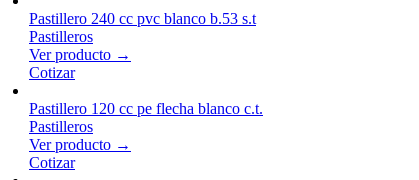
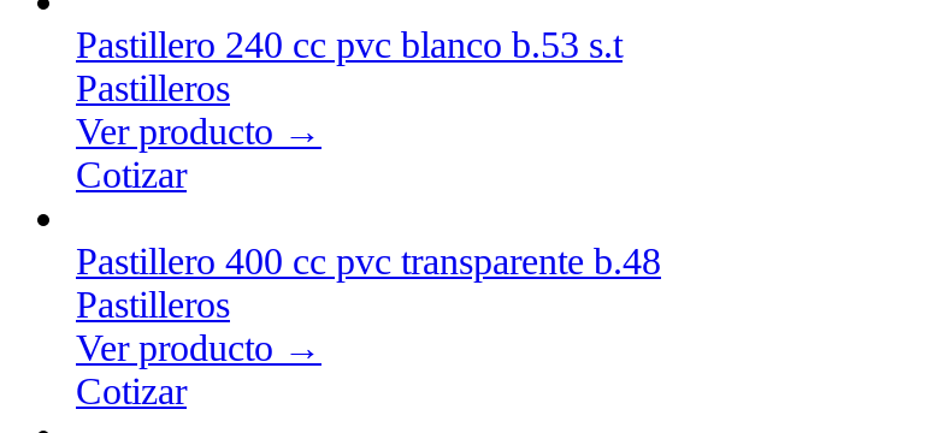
- Pastillero 120 cc pe flecha blanco c.t.
+ Pastillero 400 cc pvc transparente b.48
